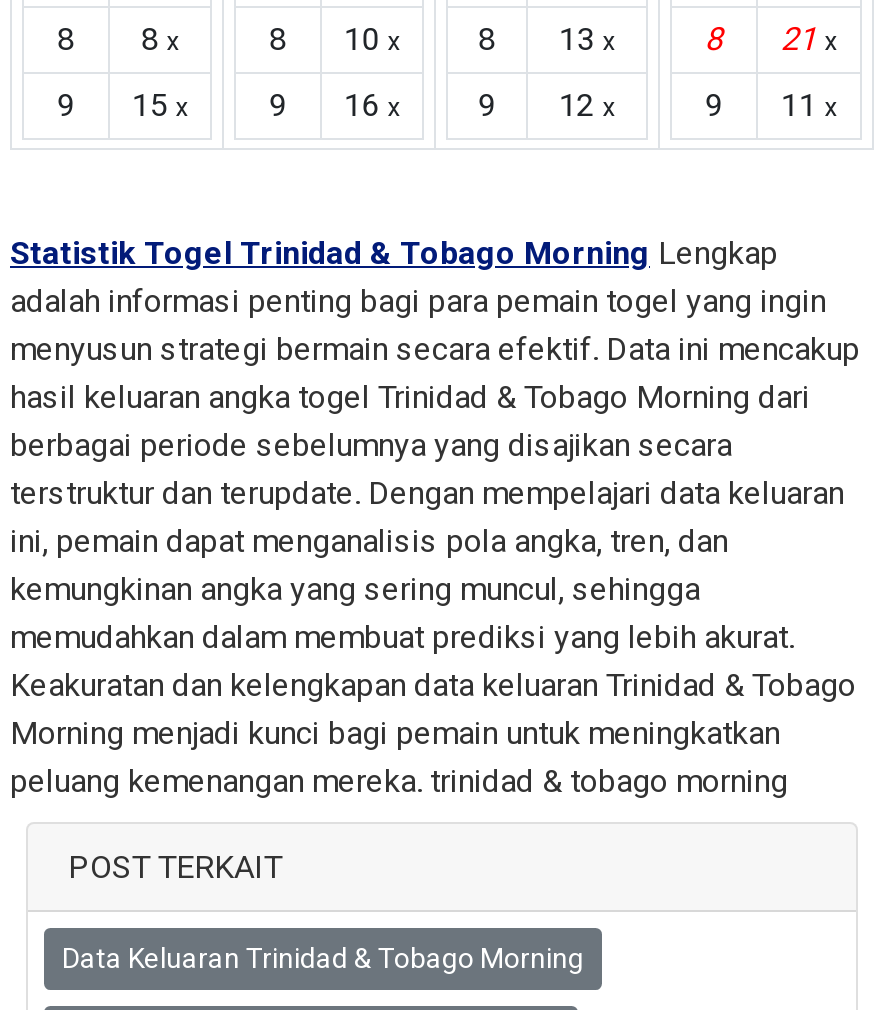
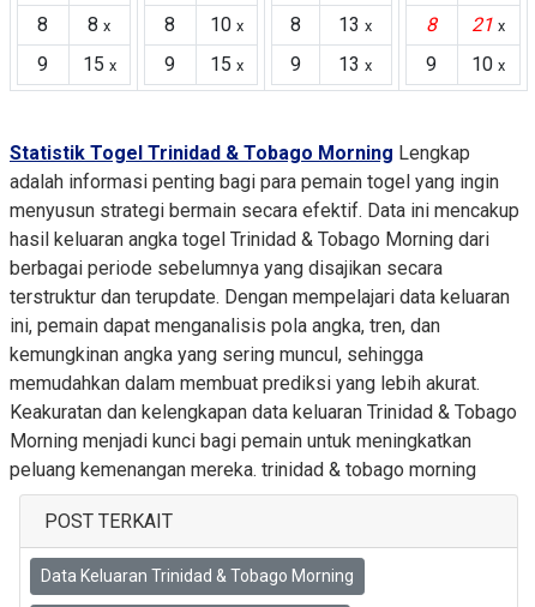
- 9 16 x
+ 9 15 x

- 9 12 x
+ 9 13 x

- 9 11 x
+ 9 10 x
